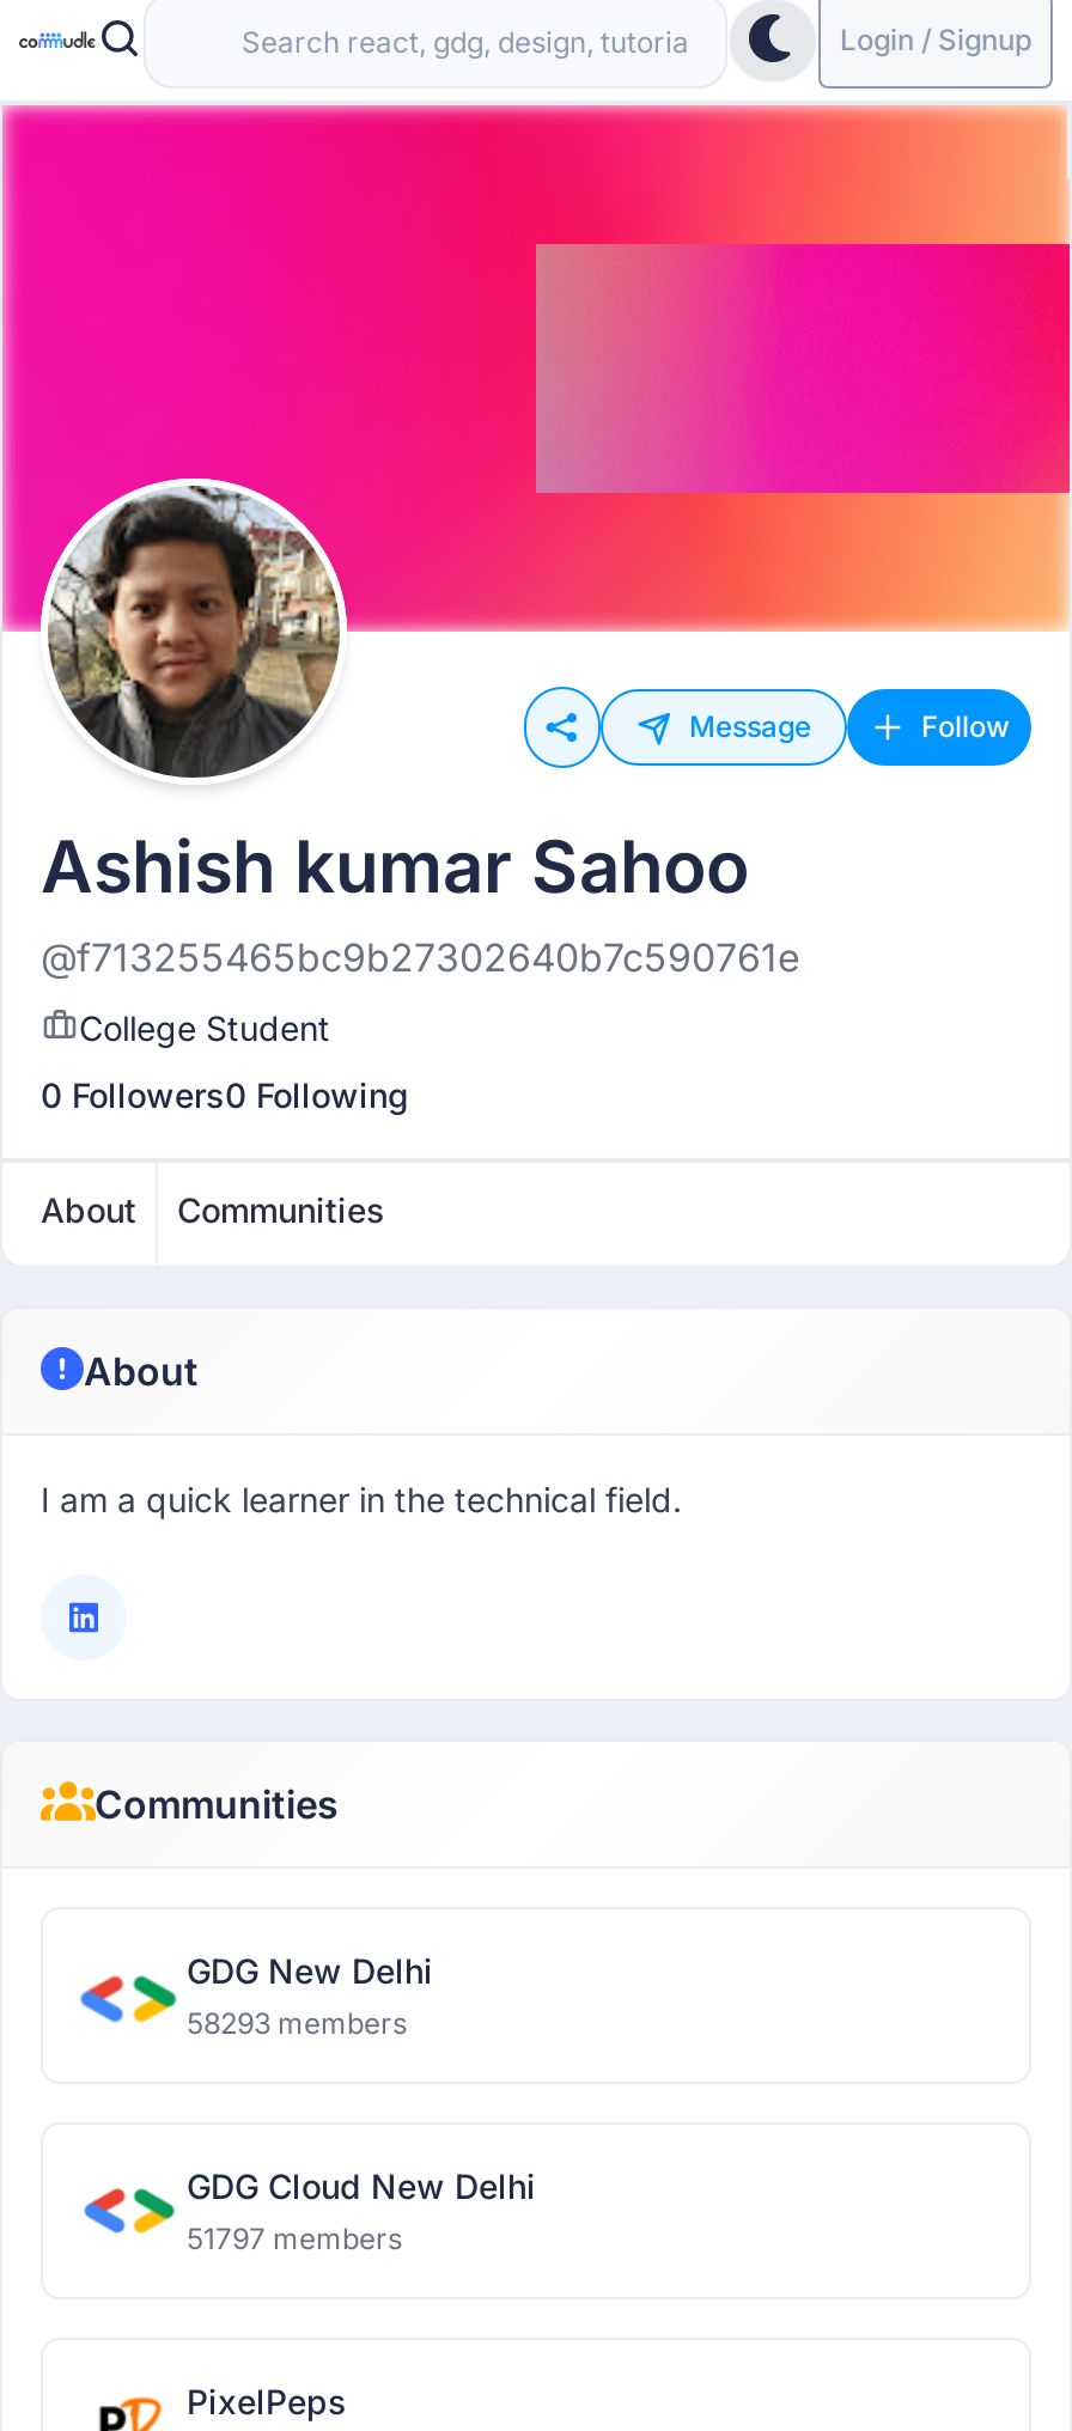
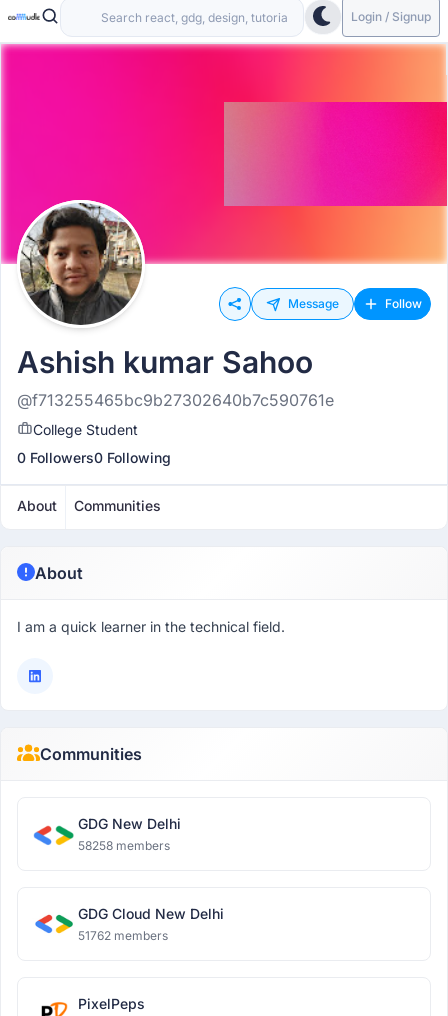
- 58293 members
+ 58258 members

- 51797 members
+ 51762 members
